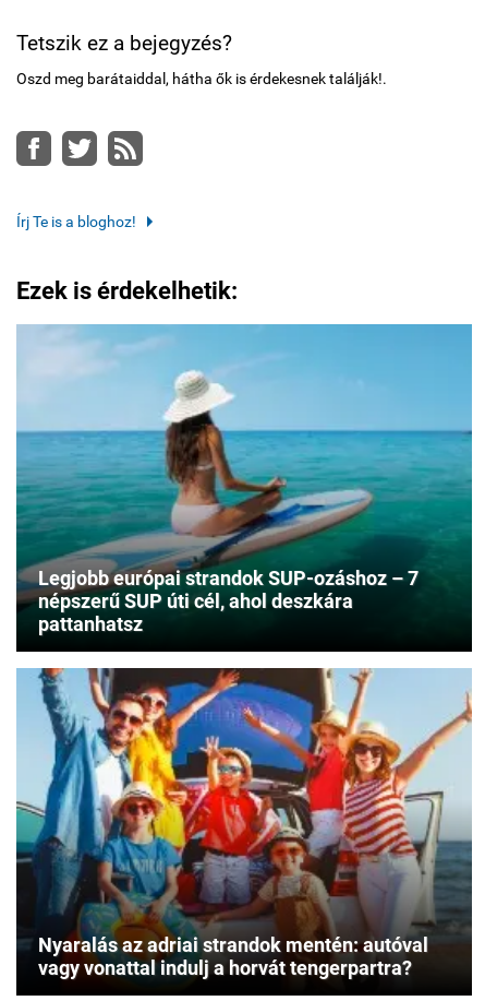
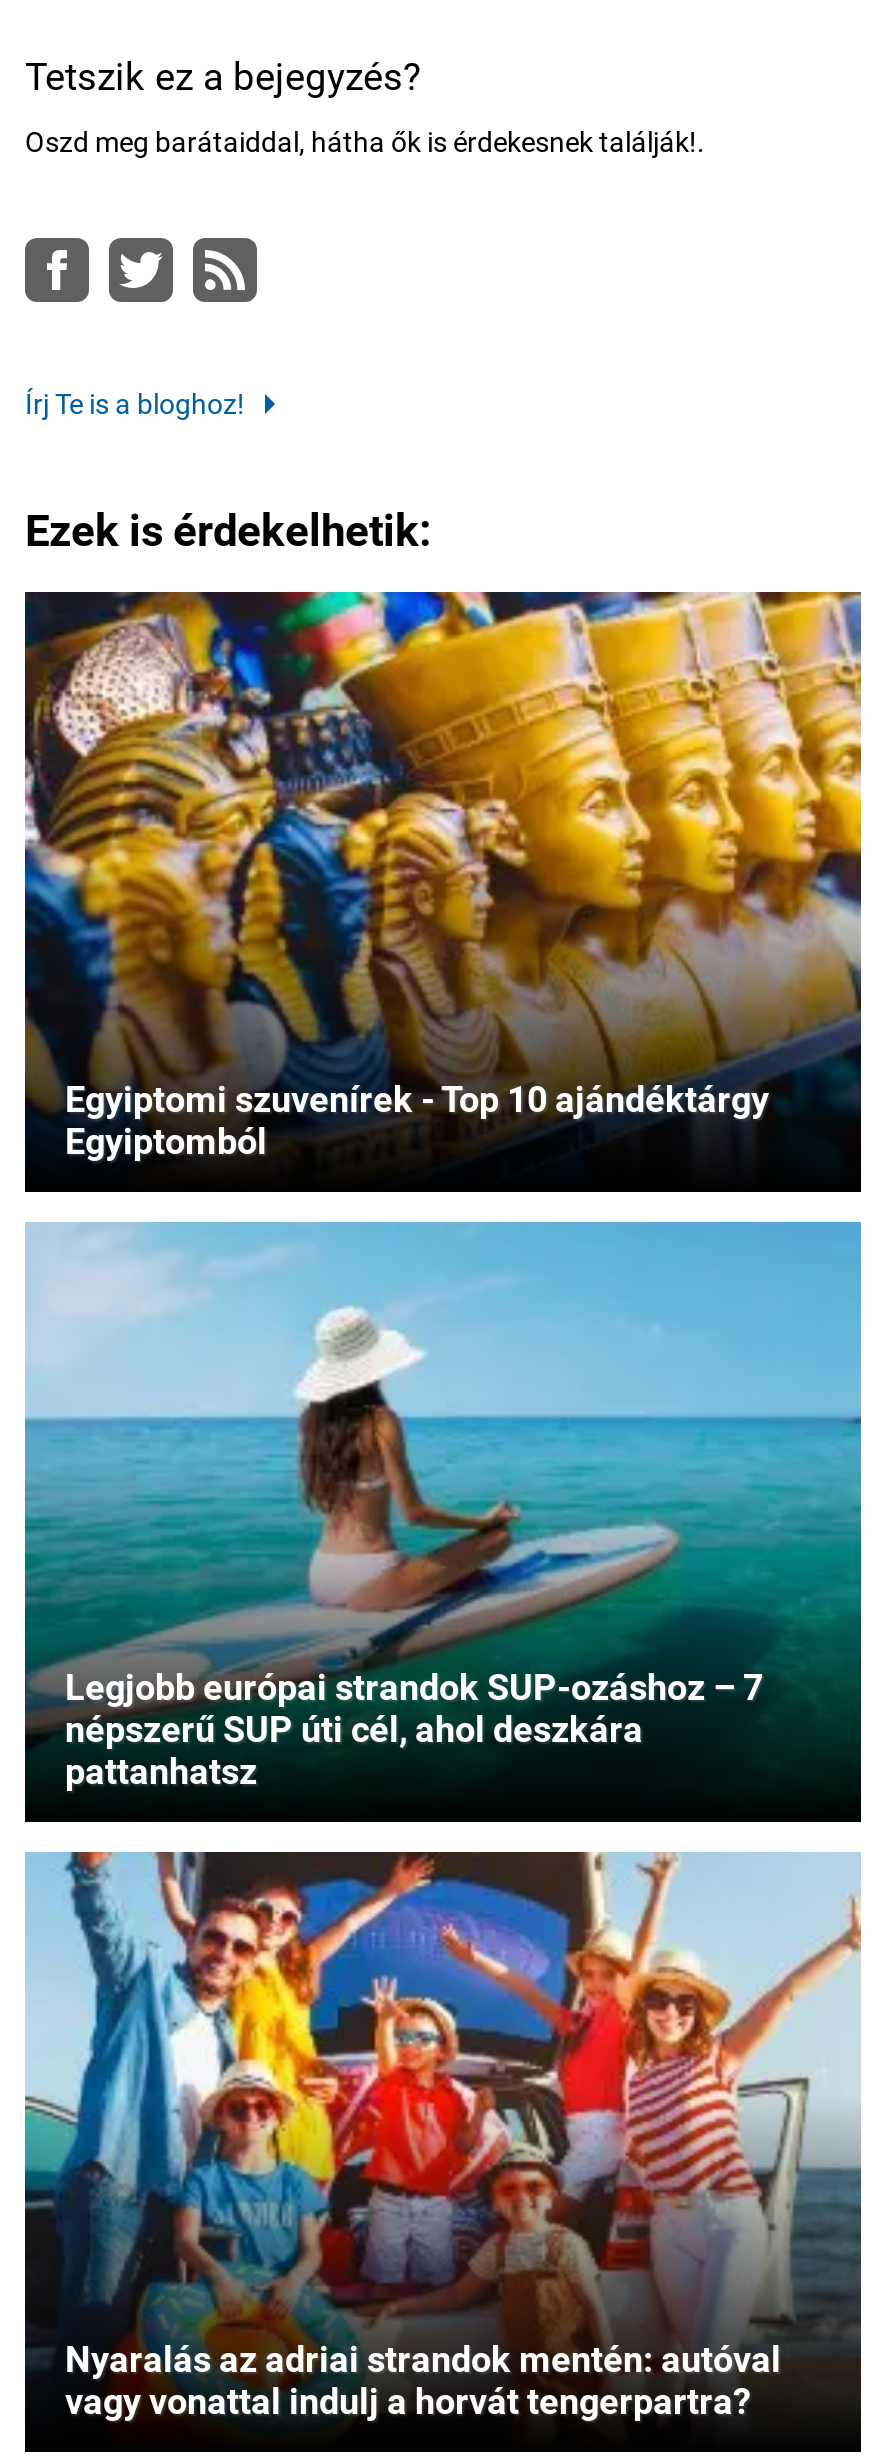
+ [image]
+ Egyiptomi szuvenírek - Top 10 ajándéktárgy
+ Egyiptomból
